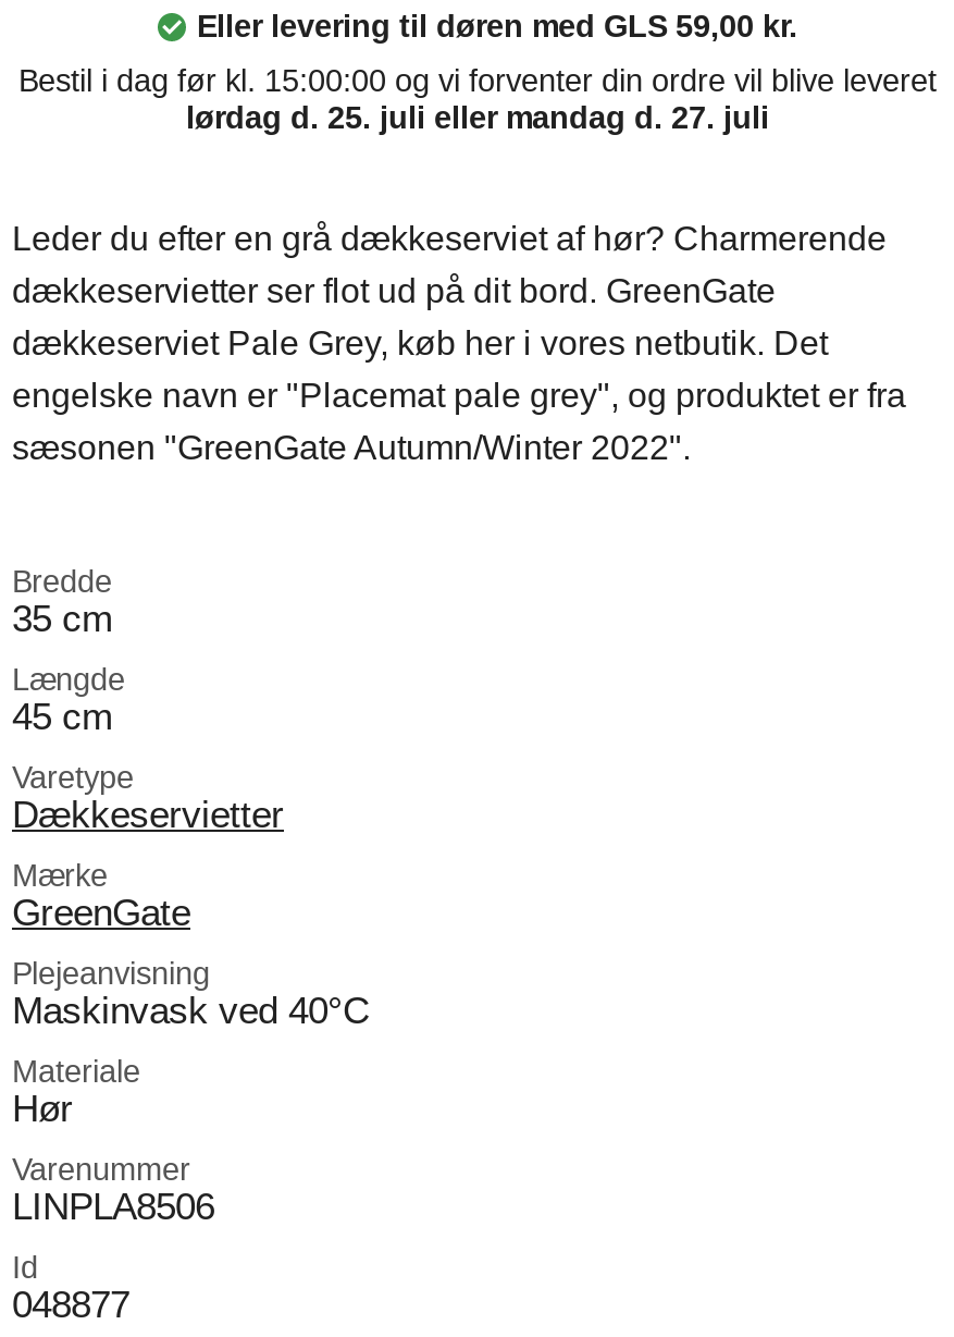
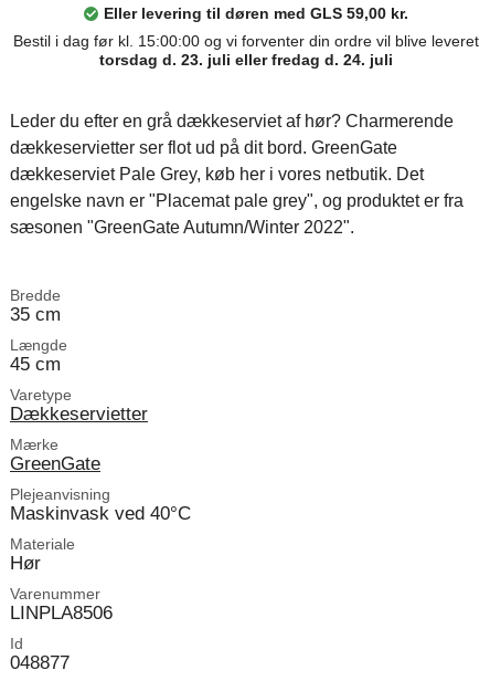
- lørdag d. 25. juli eller mandag d. 27. juli
+ torsdag d. 23. juli eller fredag d. 24. juli
